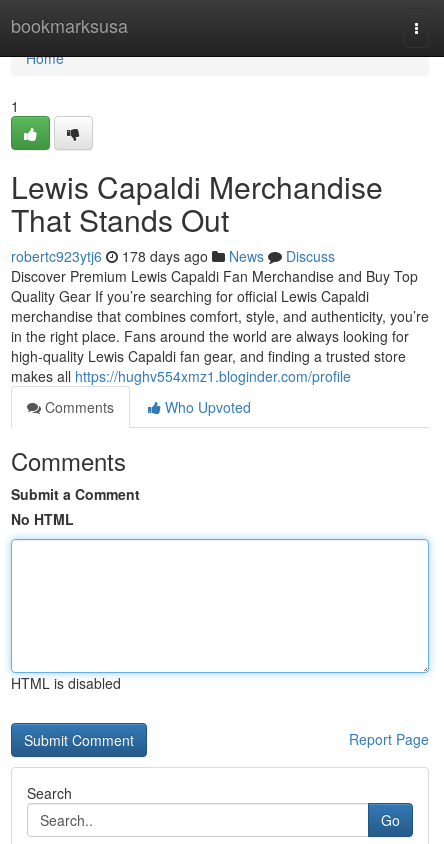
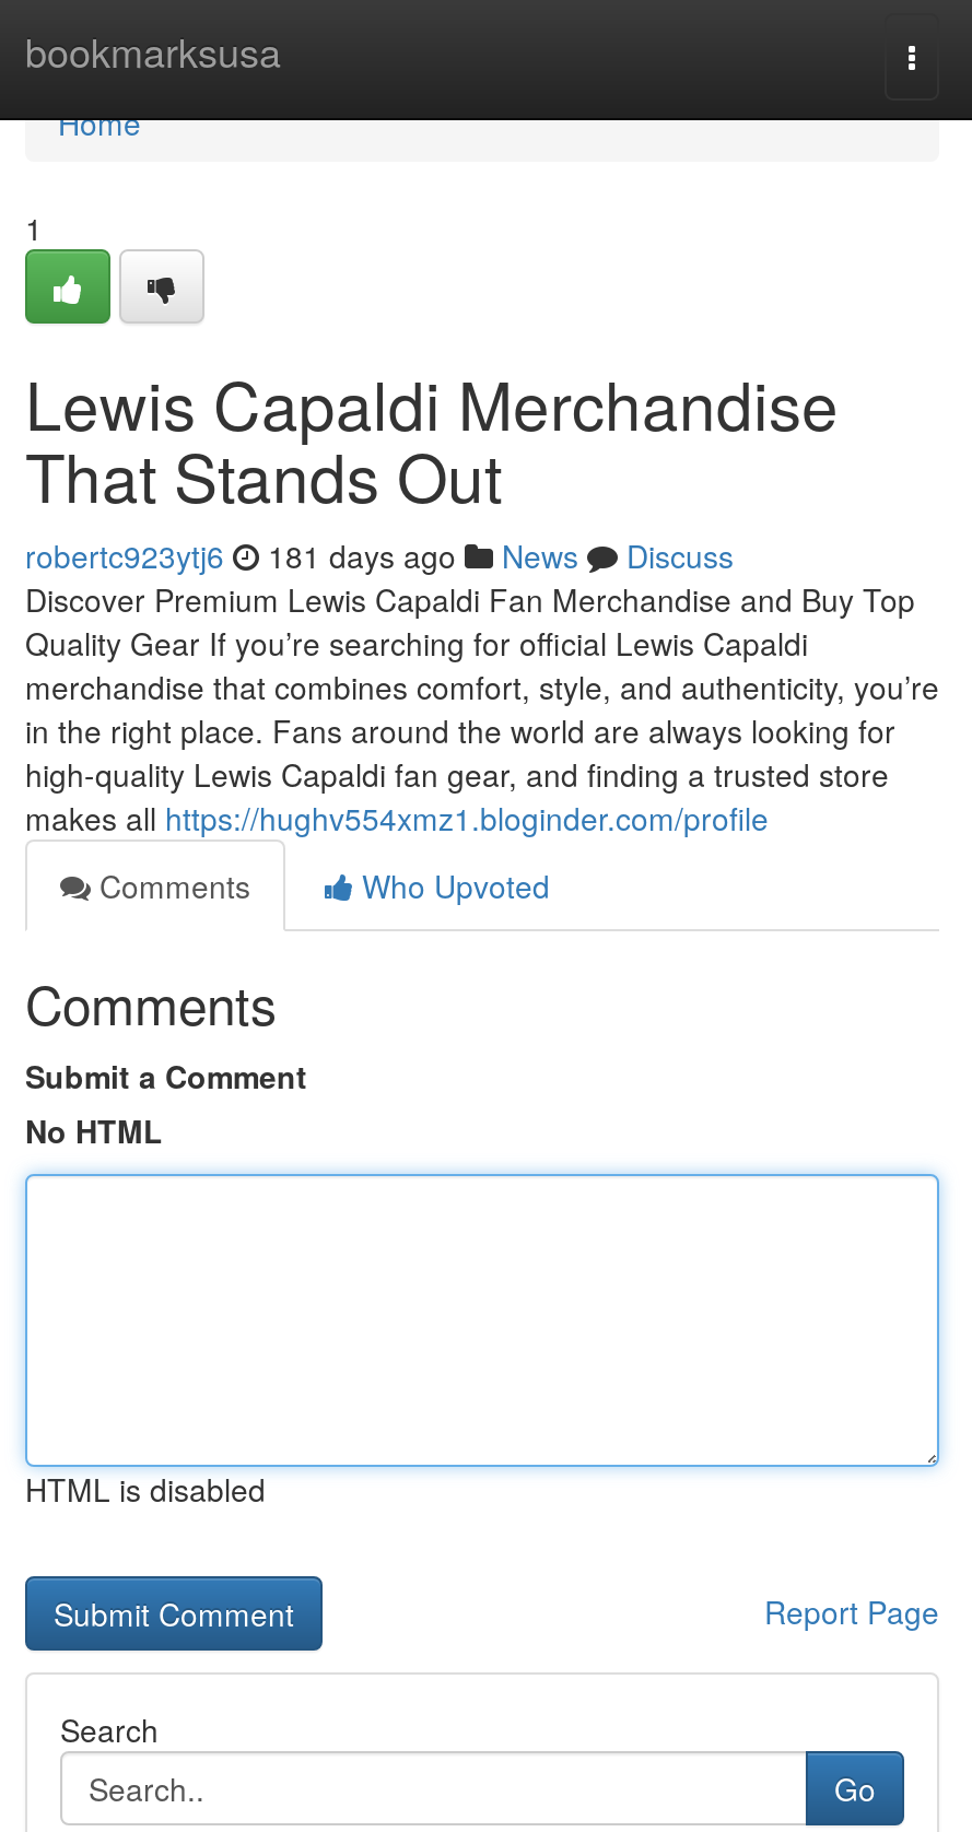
- robertc923ytj6 178 days ago News Discuss
+ robertc923ytj6 181 days ago News Discuss
